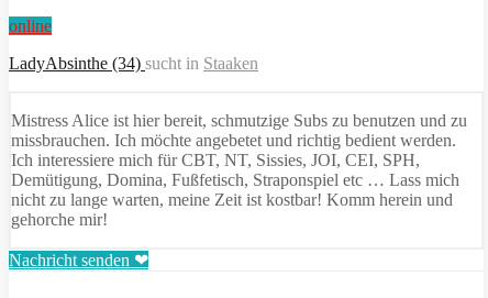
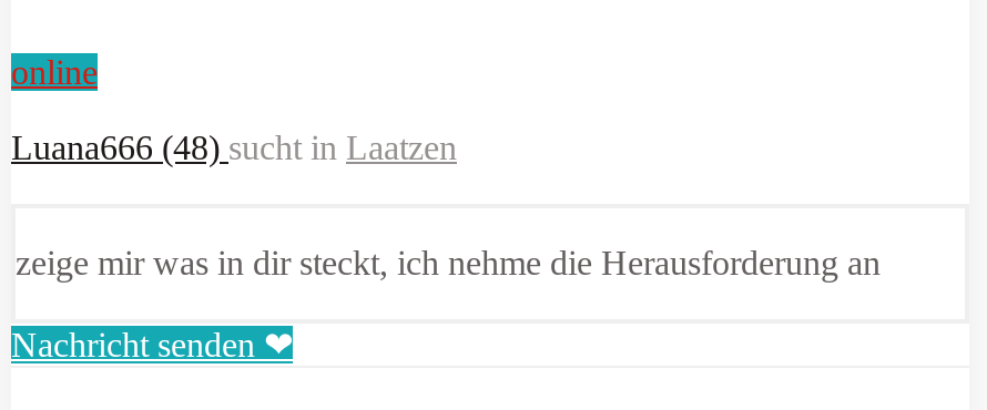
- LadyAbsinthe (34) sucht in Staaken
+ Luana666 (48) sucht in Laatzen

- Mistress Alice ist hier bereit, schmutzige Subs zu benutzen und zu
- missbrauchen. Ich möchte angebetet und richtig bedient werden.
- Ich interessiere mich für CBT, NT, Sissies, JOI, CEI, SPH,
- Demütigung, Domina, Fußfetisch, Straponspiel etc … Lass mich
- nicht zu lange warten, meine Zeit ist kostbar! Komm herein und
- gehorche mir!
+ zeige mir was in dir steckt, ich nehme die Herausforderung an
